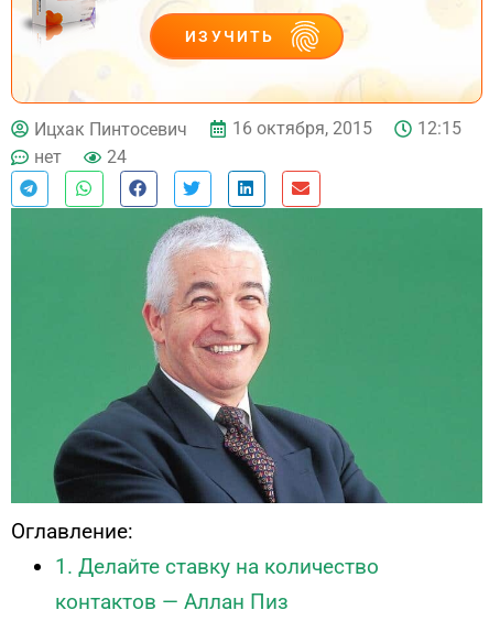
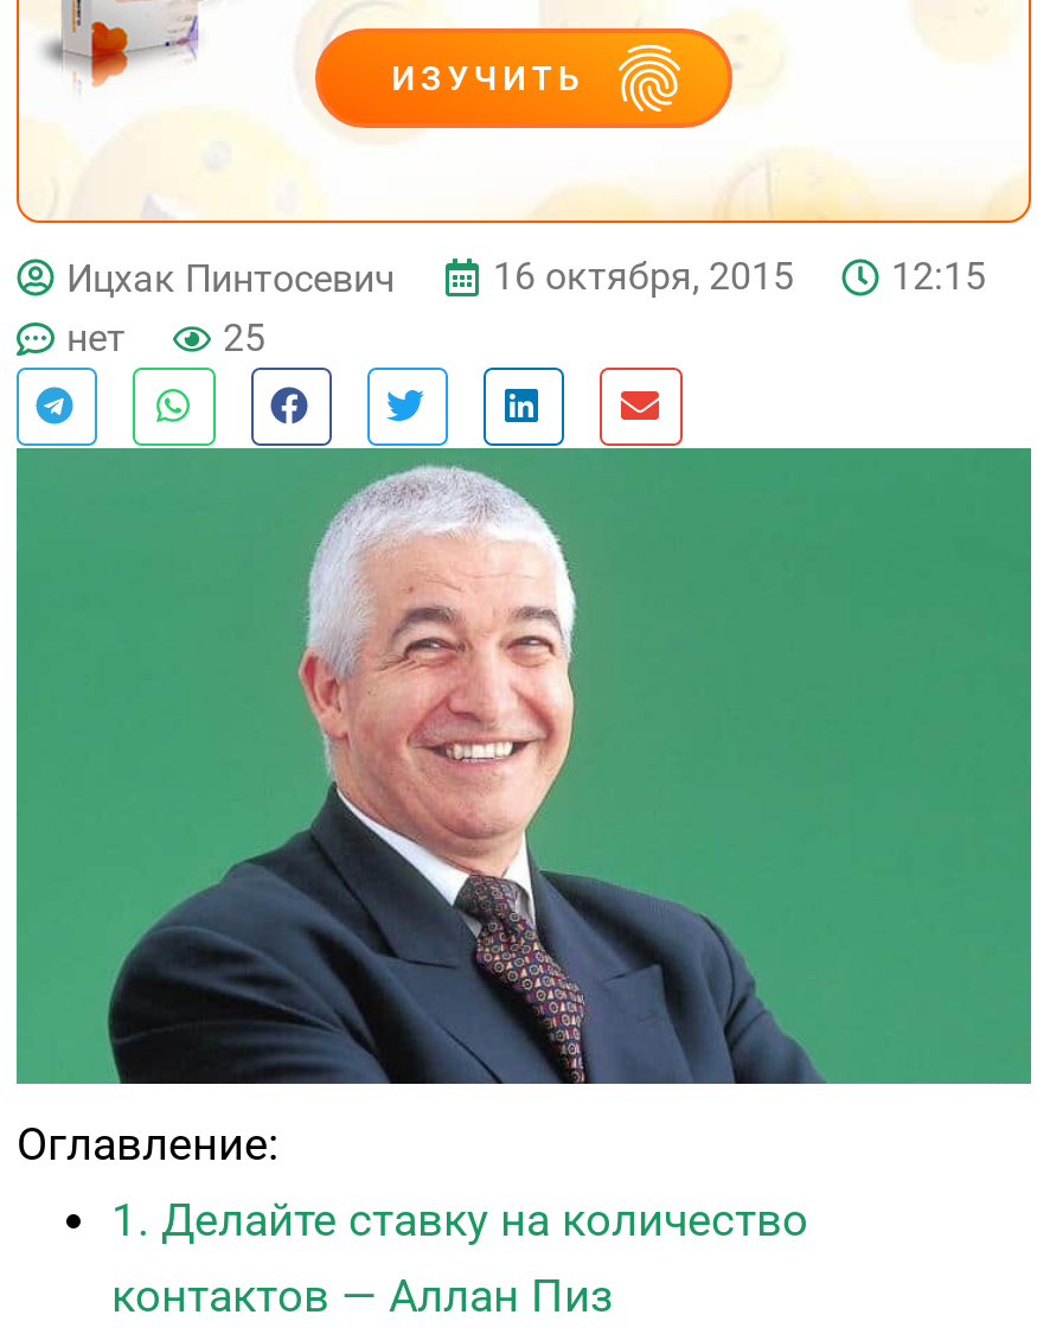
- 24
+ 25
